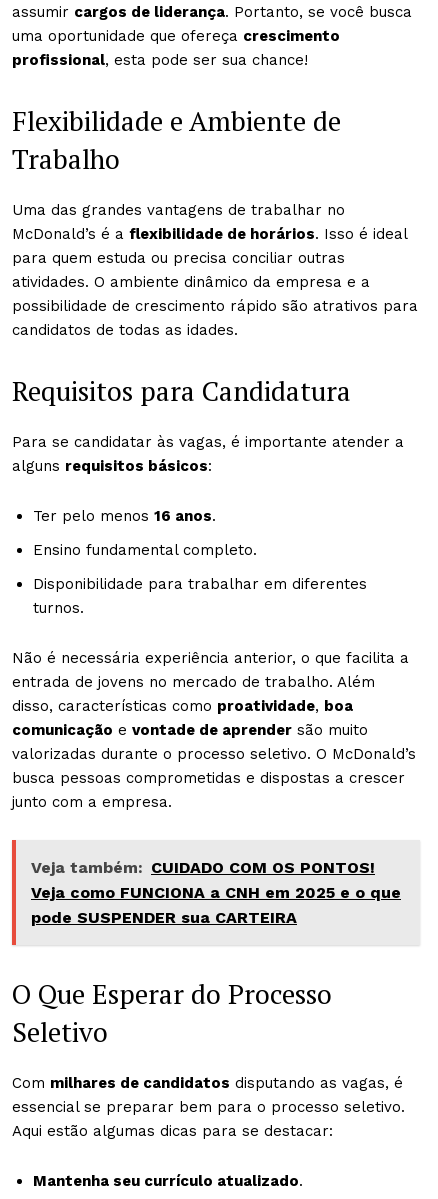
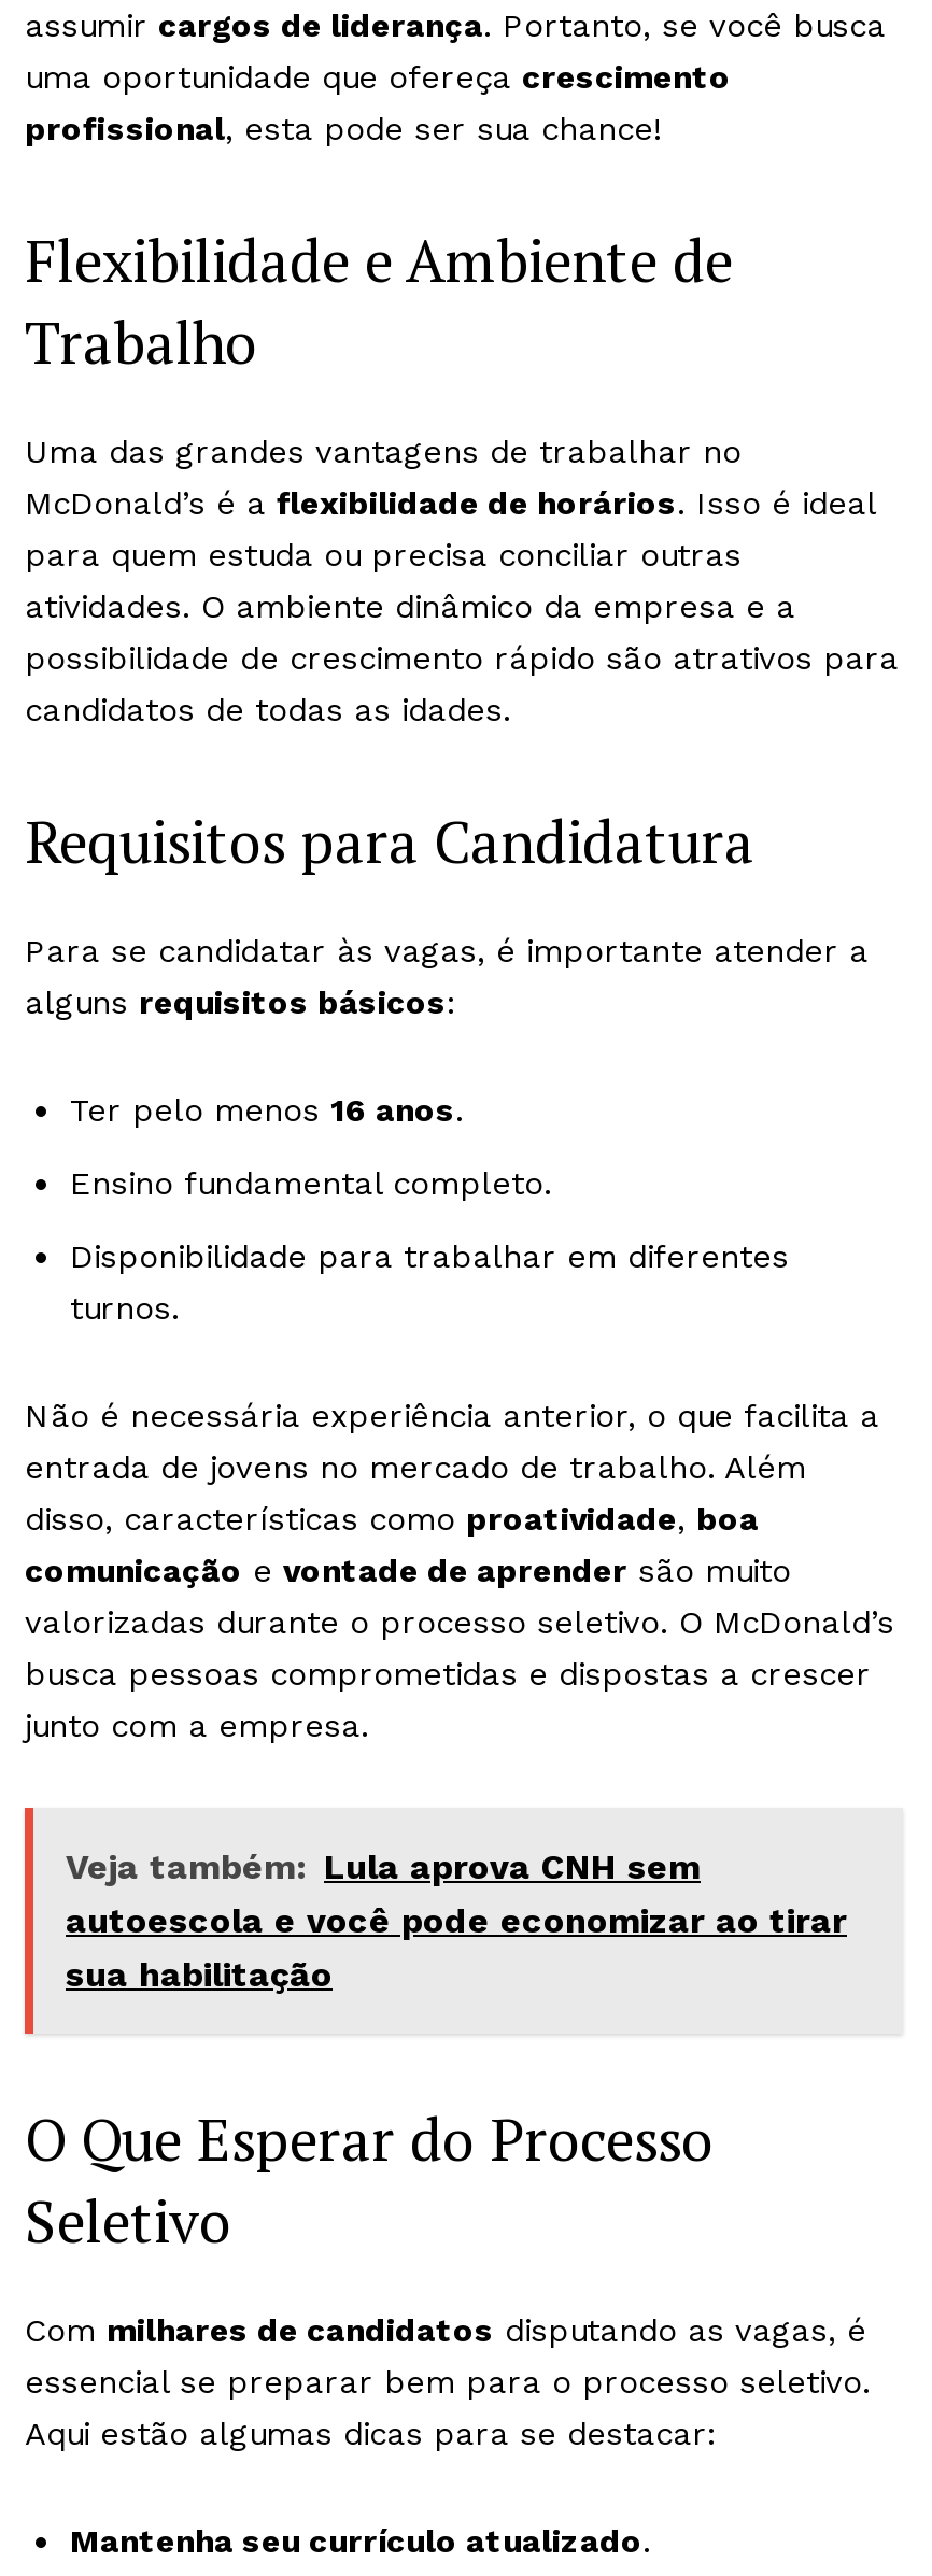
- Veja também: CUIDADO COM OS PONTOS!
- Veja como FUNCIONA a CNH em 2025 e o que
- pode SUSPENDER sua CARTEIRA
+ Veja também: Lula aprova CNH sem
+ autoescola e você pode economizar ao tirar
+ sua habilitação
